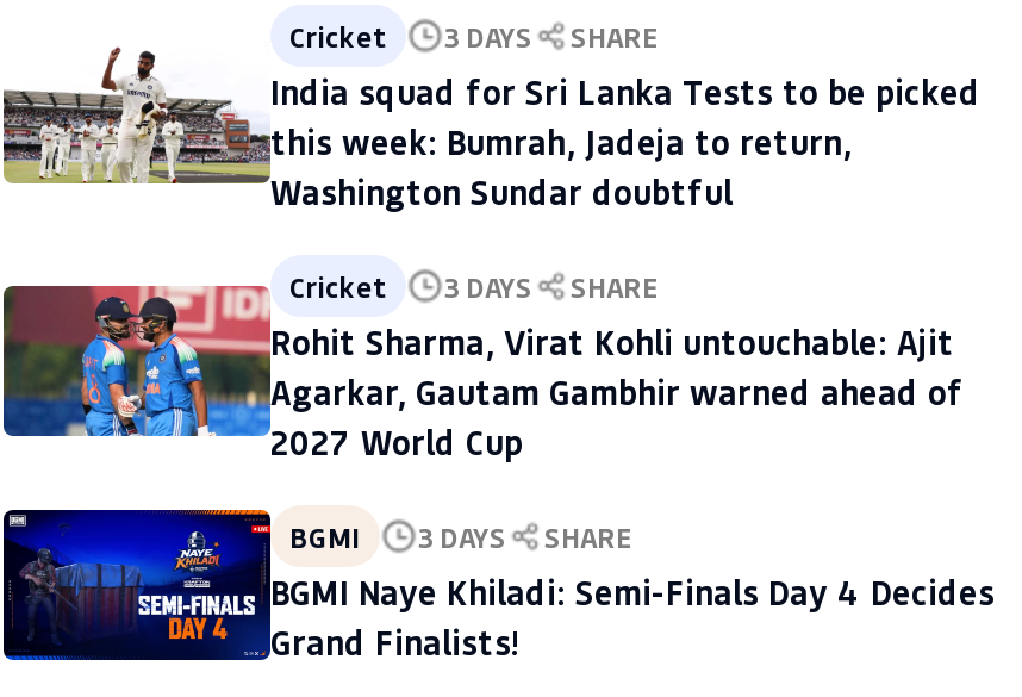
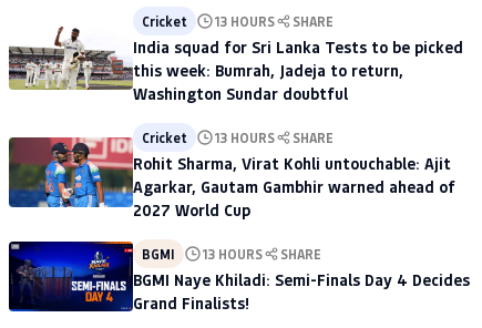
- Cricket 3 DAYS SHARE
+ Cricket 13 HOURS SHARE

- Cricket 3 DAYS SHARE
+ Cricket 13 HOURS SHARE

- BGMI 3 DAYS SHARE
+ BGMI 13 HOURS SHARE
